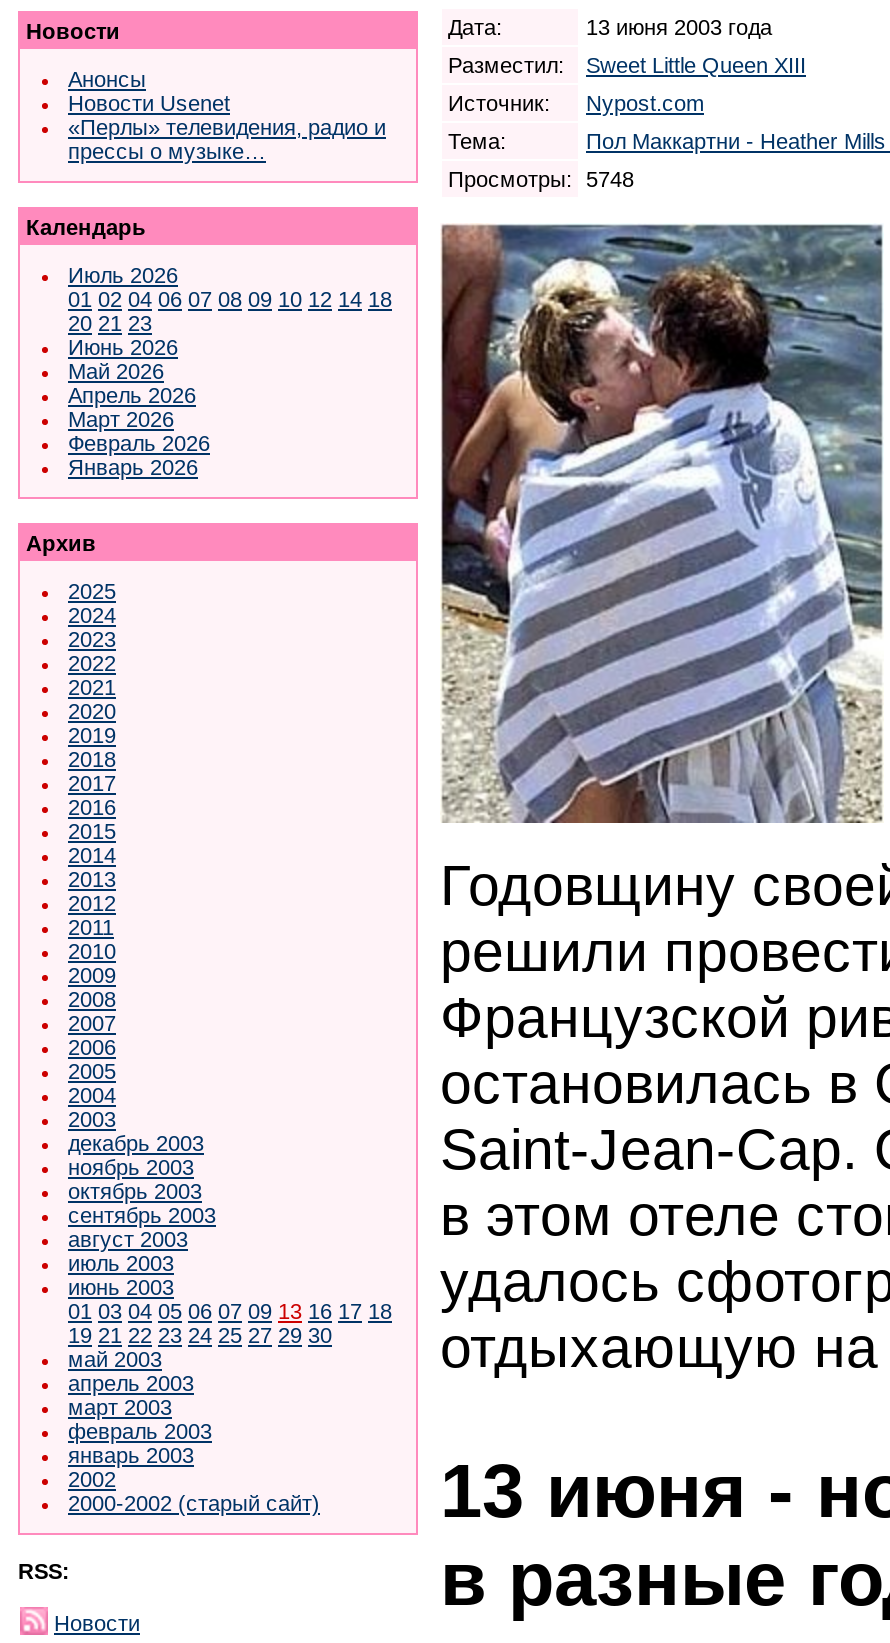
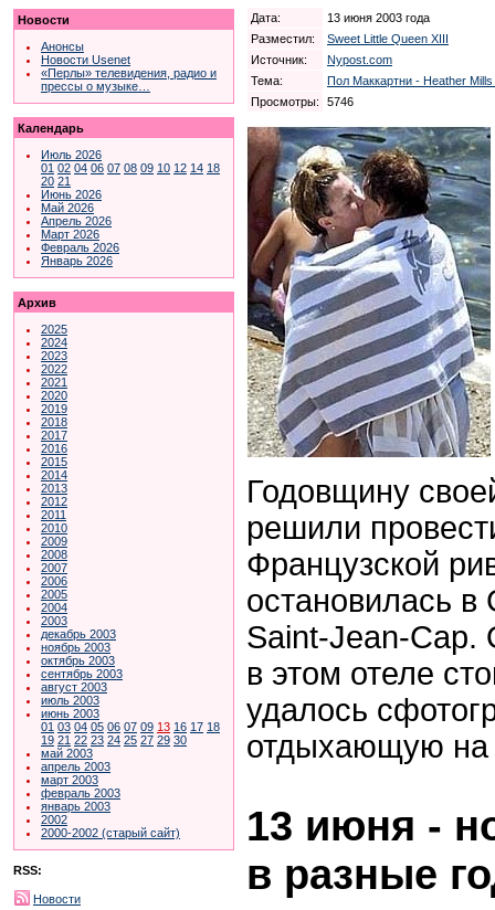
- Просмотры: 5748
+ Просмотры: 5746

- 20 21 23
+ 20 21
